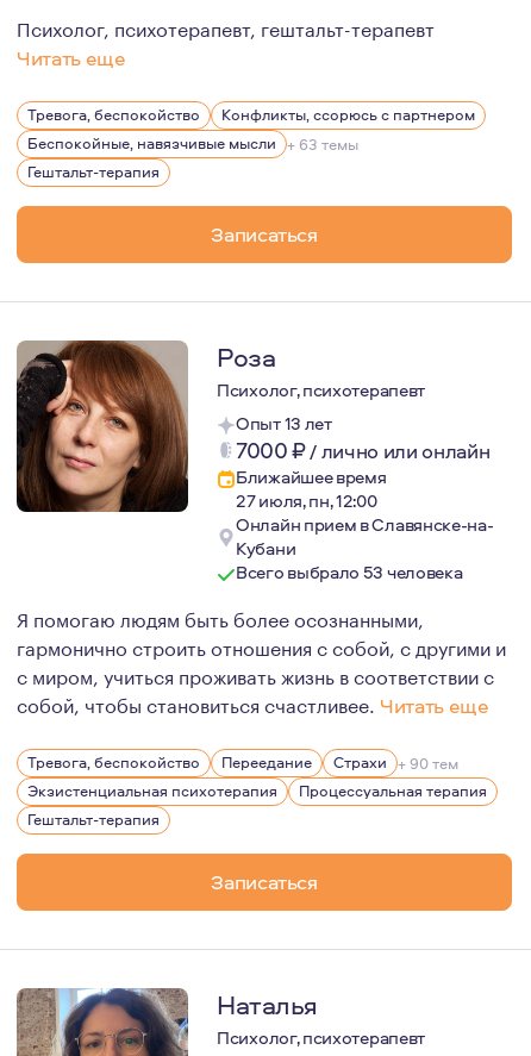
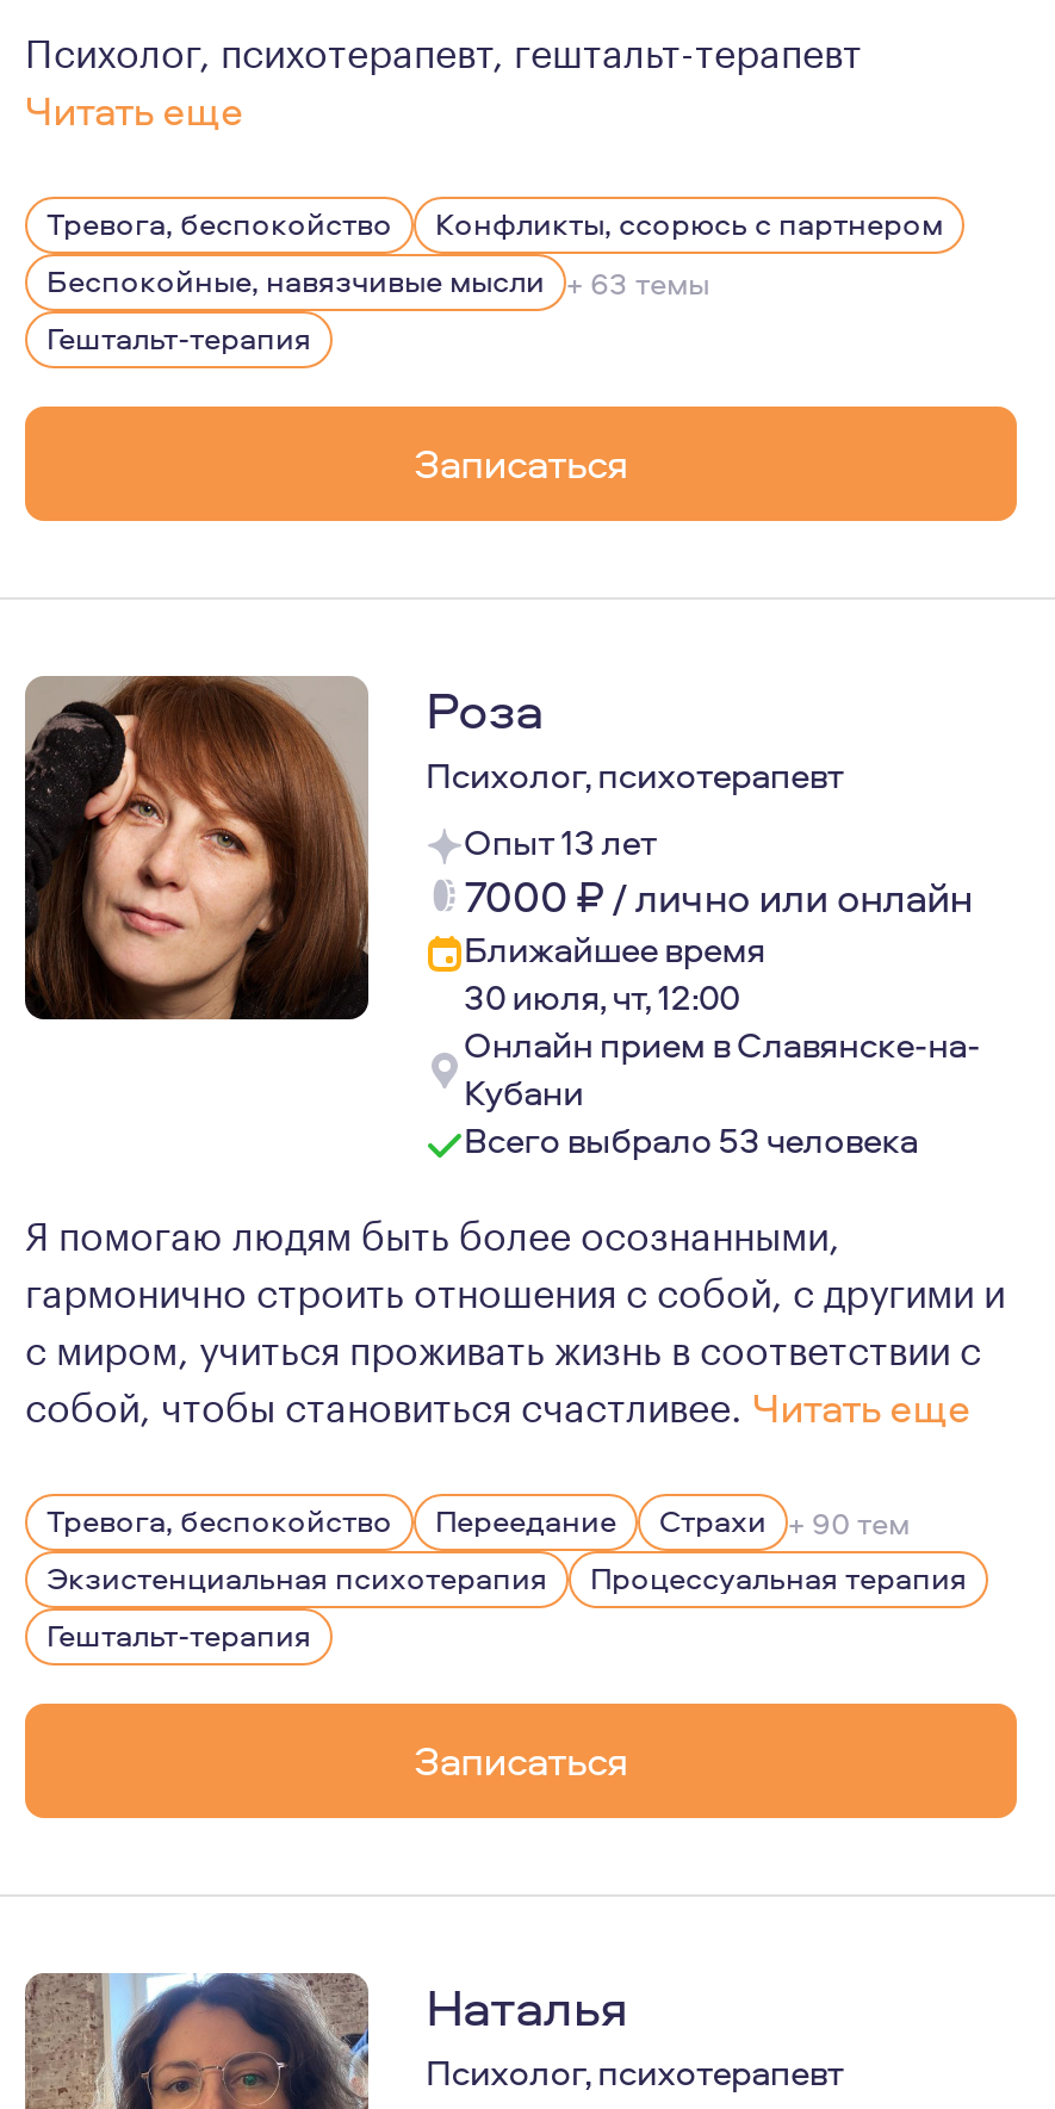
- 27 июля, пн, 12:00
+ 30 июля, чт, 12:00
